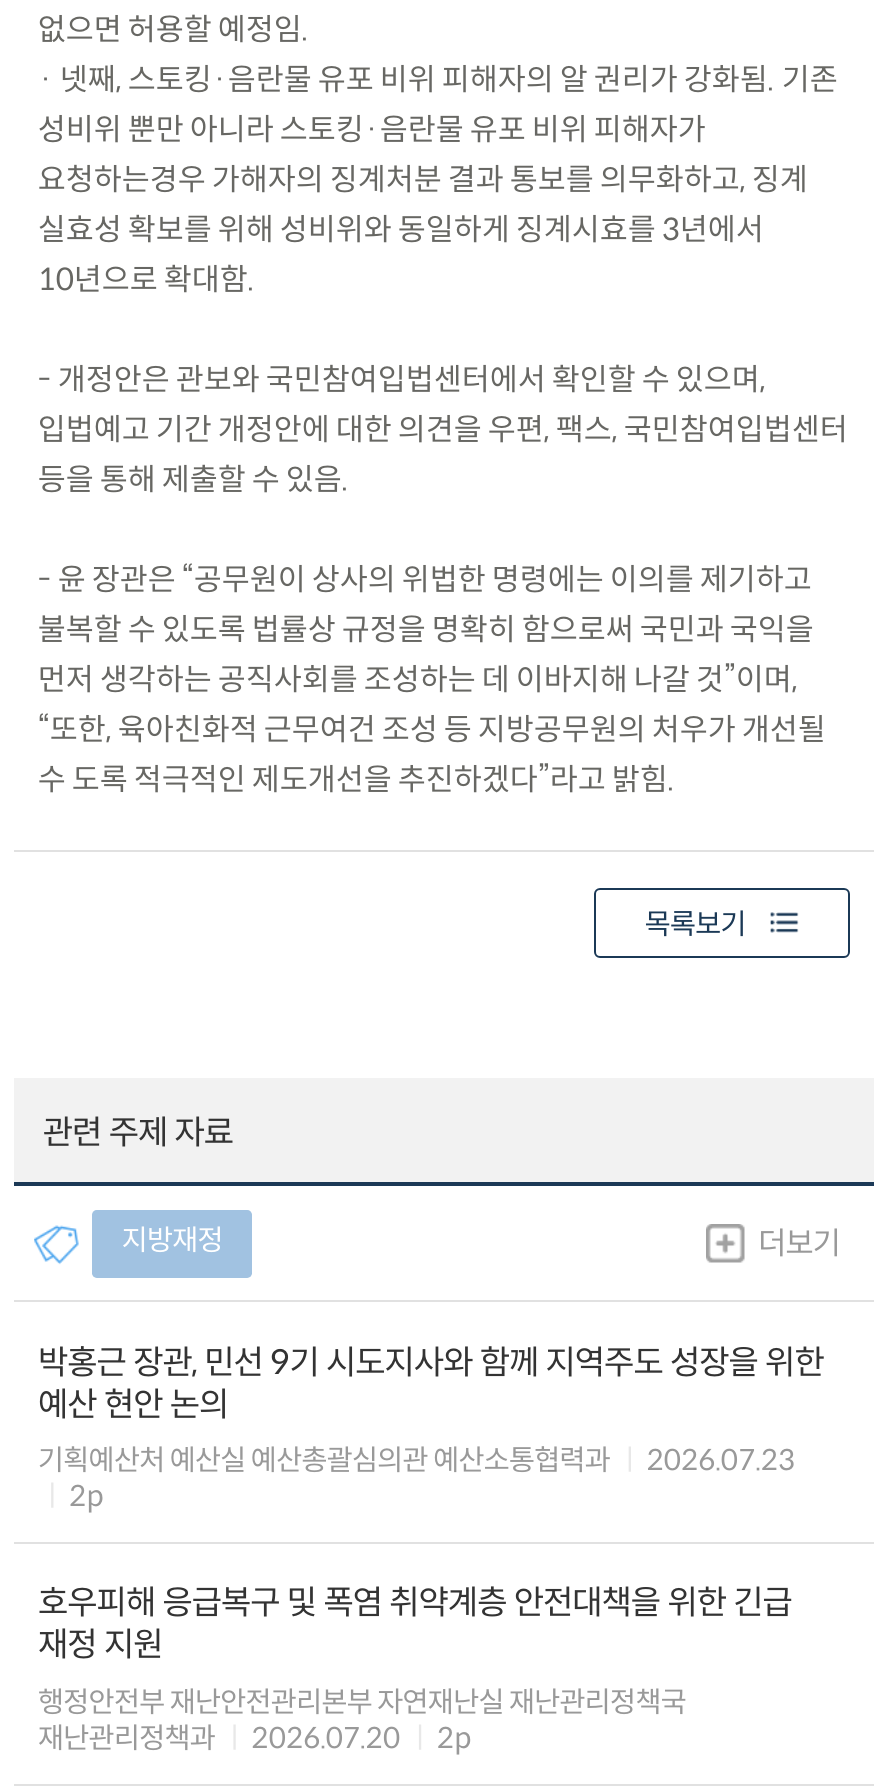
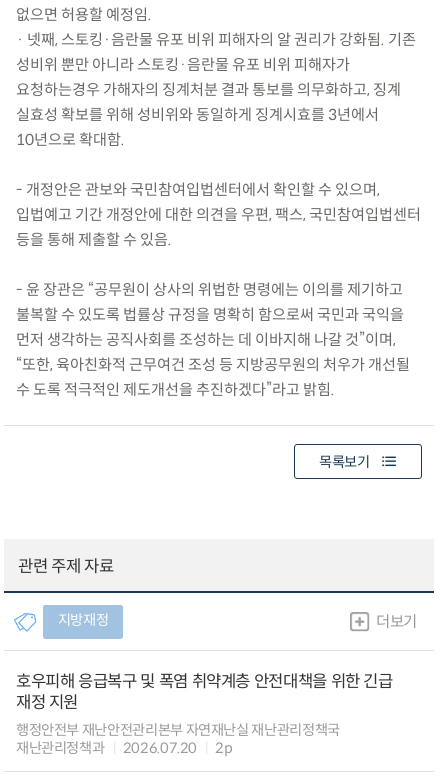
- 박홍근 장관, 민선 9기 시도지사와 함께 지역주도 성장을 위한
- 예산 현안 논의
- 기획예산처 예산실 예산총괄심의관 예산소통협력과
- 2026.07.23
- 2p
